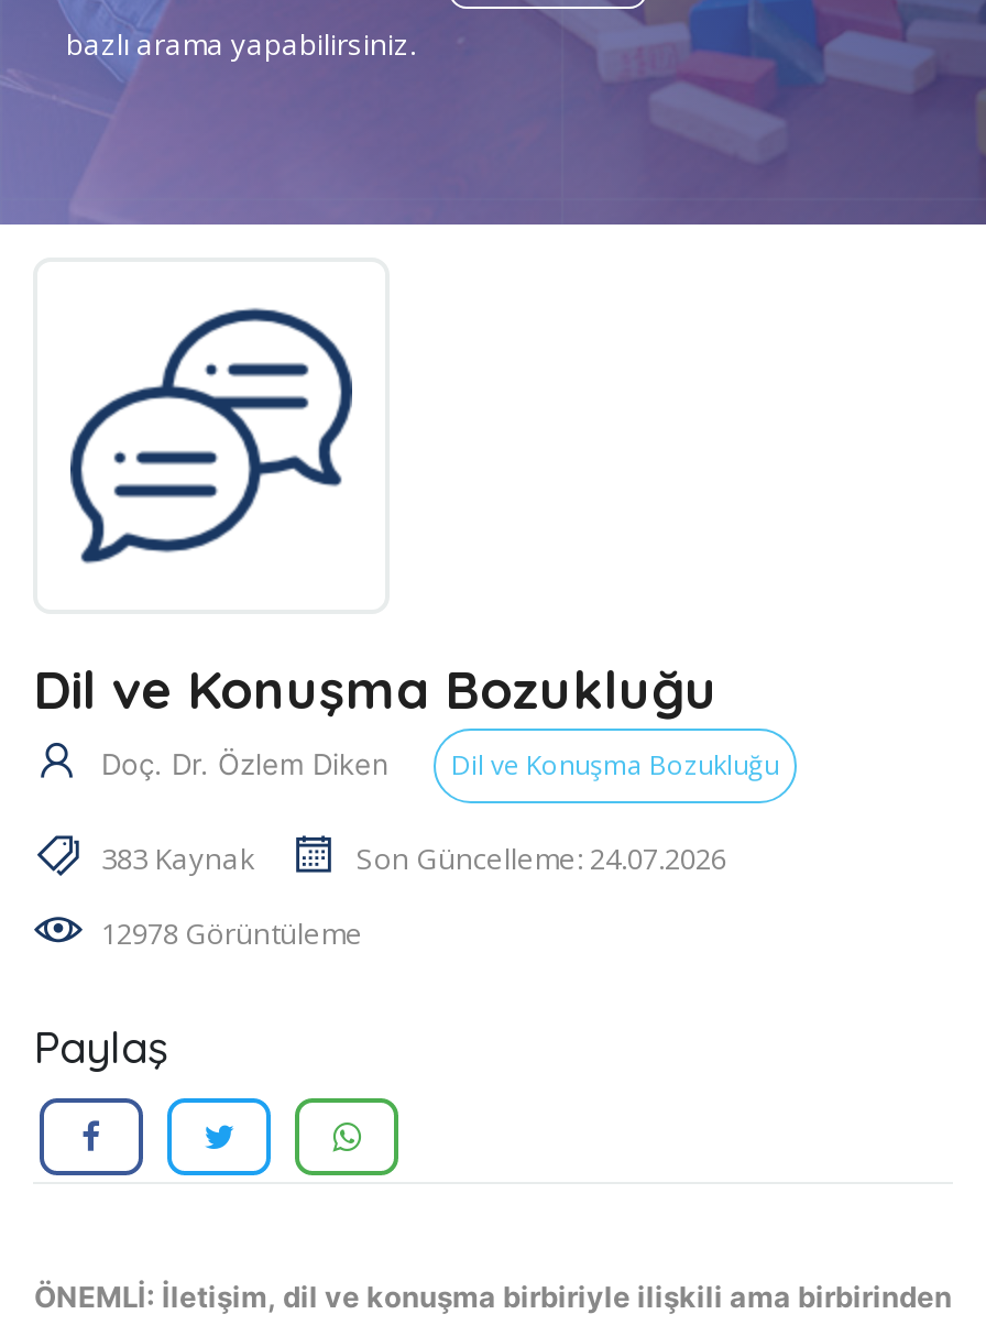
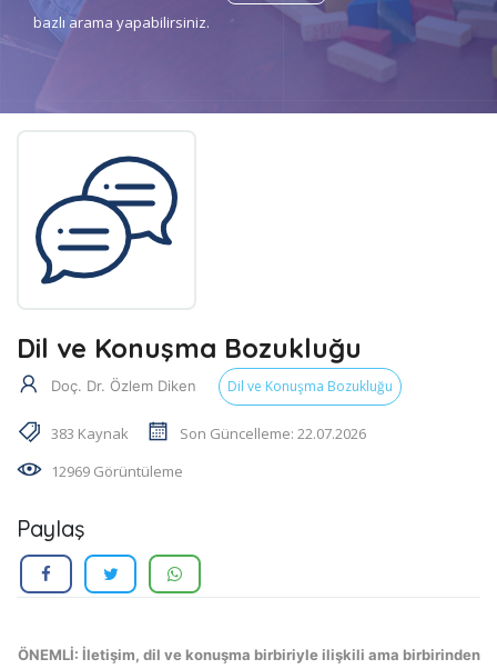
- Son Güncelleme: 24.07.2026
+ Son Güncelleme: 22.07.2026

- 12978 Görüntüleme
+ 12969 Görüntüleme
